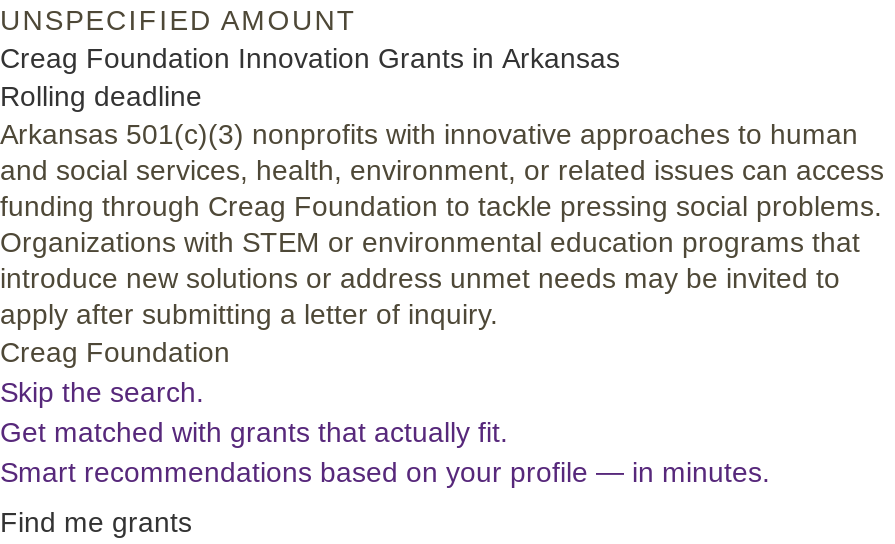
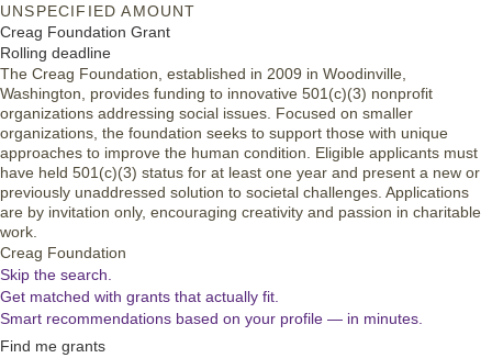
- Creag Foundation Innovation Grants in Arkansas
+ Creag Foundation Grant

- Arkansas 501(c)(3) nonprofits with innovative approaches to human
- and social services, health, environment, or related issues can access
- funding through Creag Foundation to tackle pressing social problems.
- Organizations with STEM or environmental education programs that
- introduce new solutions or address unmet needs may be invited to
- apply after submitting a letter of inquiry.
+ The Creag Foundation, established in 2009 in Woodinville,
+ Washington, provides funding to innovative 501(c)(3) nonprofit
+ organizations addressing social issues. Focused on smaller
+ organizations, the foundation seeks to support those with unique
+ approaches to improve the human condition. Eligible applicants must
+ have held 501(c)(3) status for at least one year and present a new or
+ previously unaddressed solution to societal challenges. Applications
+ are by invitation only, encouraging creativity and passion in charitable
+ work.
